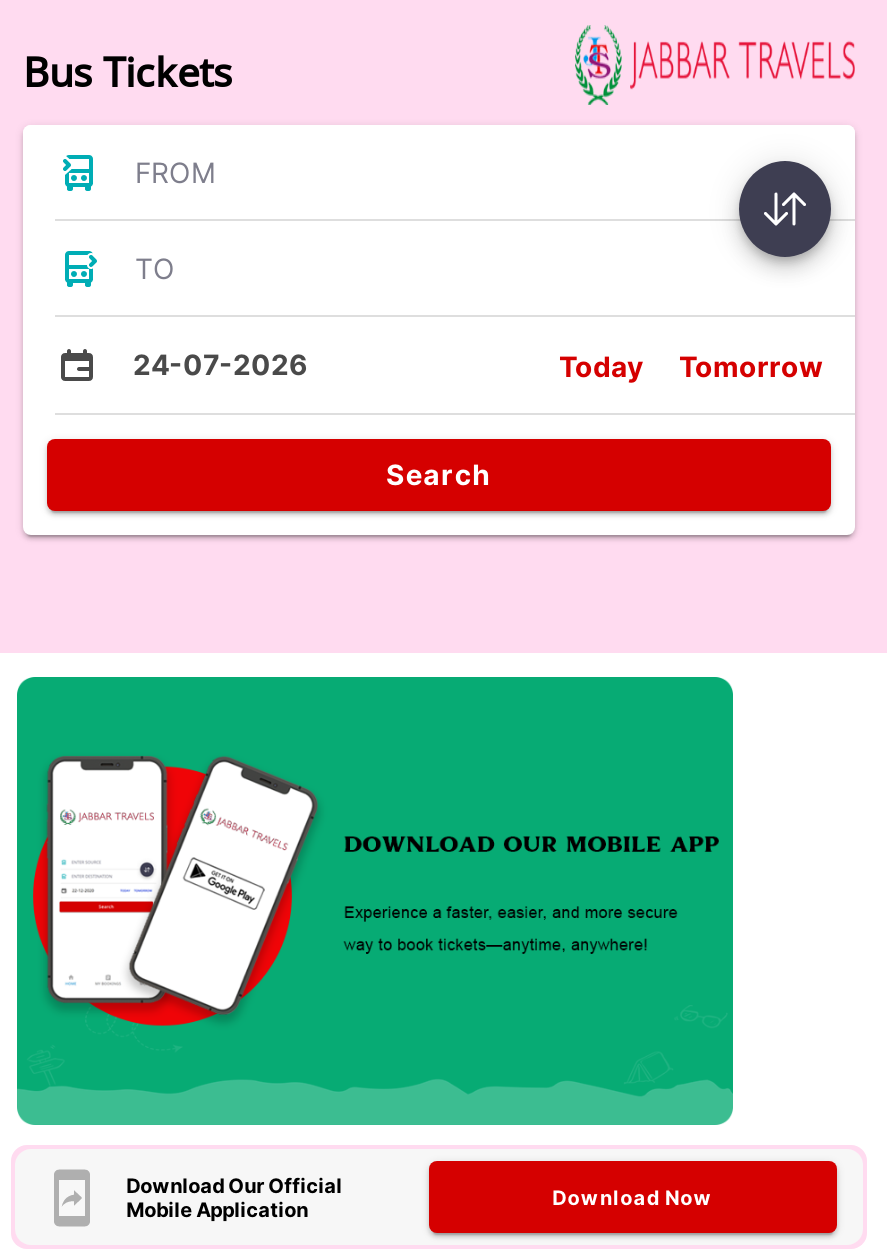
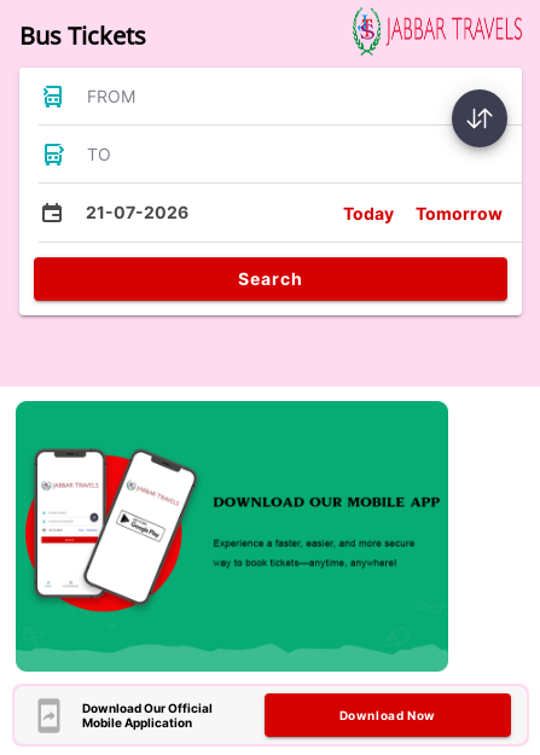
- 24-07-2026
+ 21-07-2026
